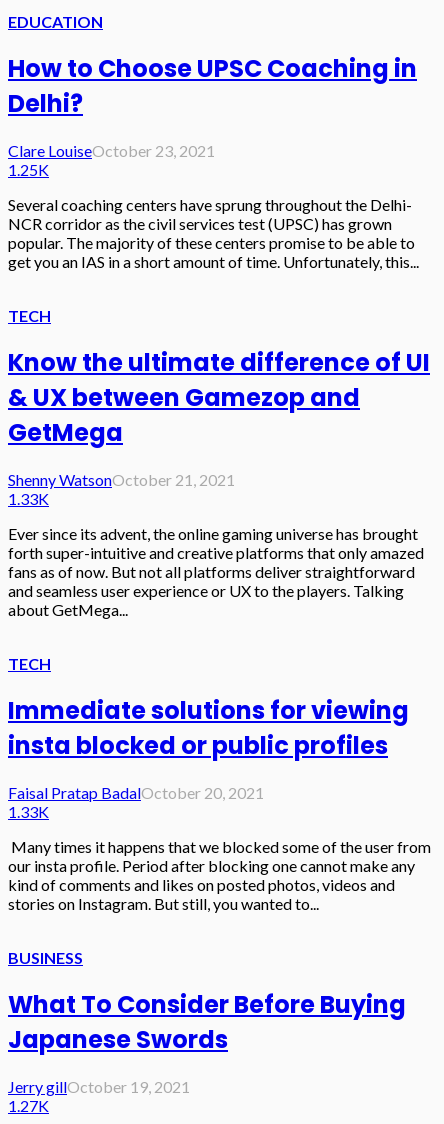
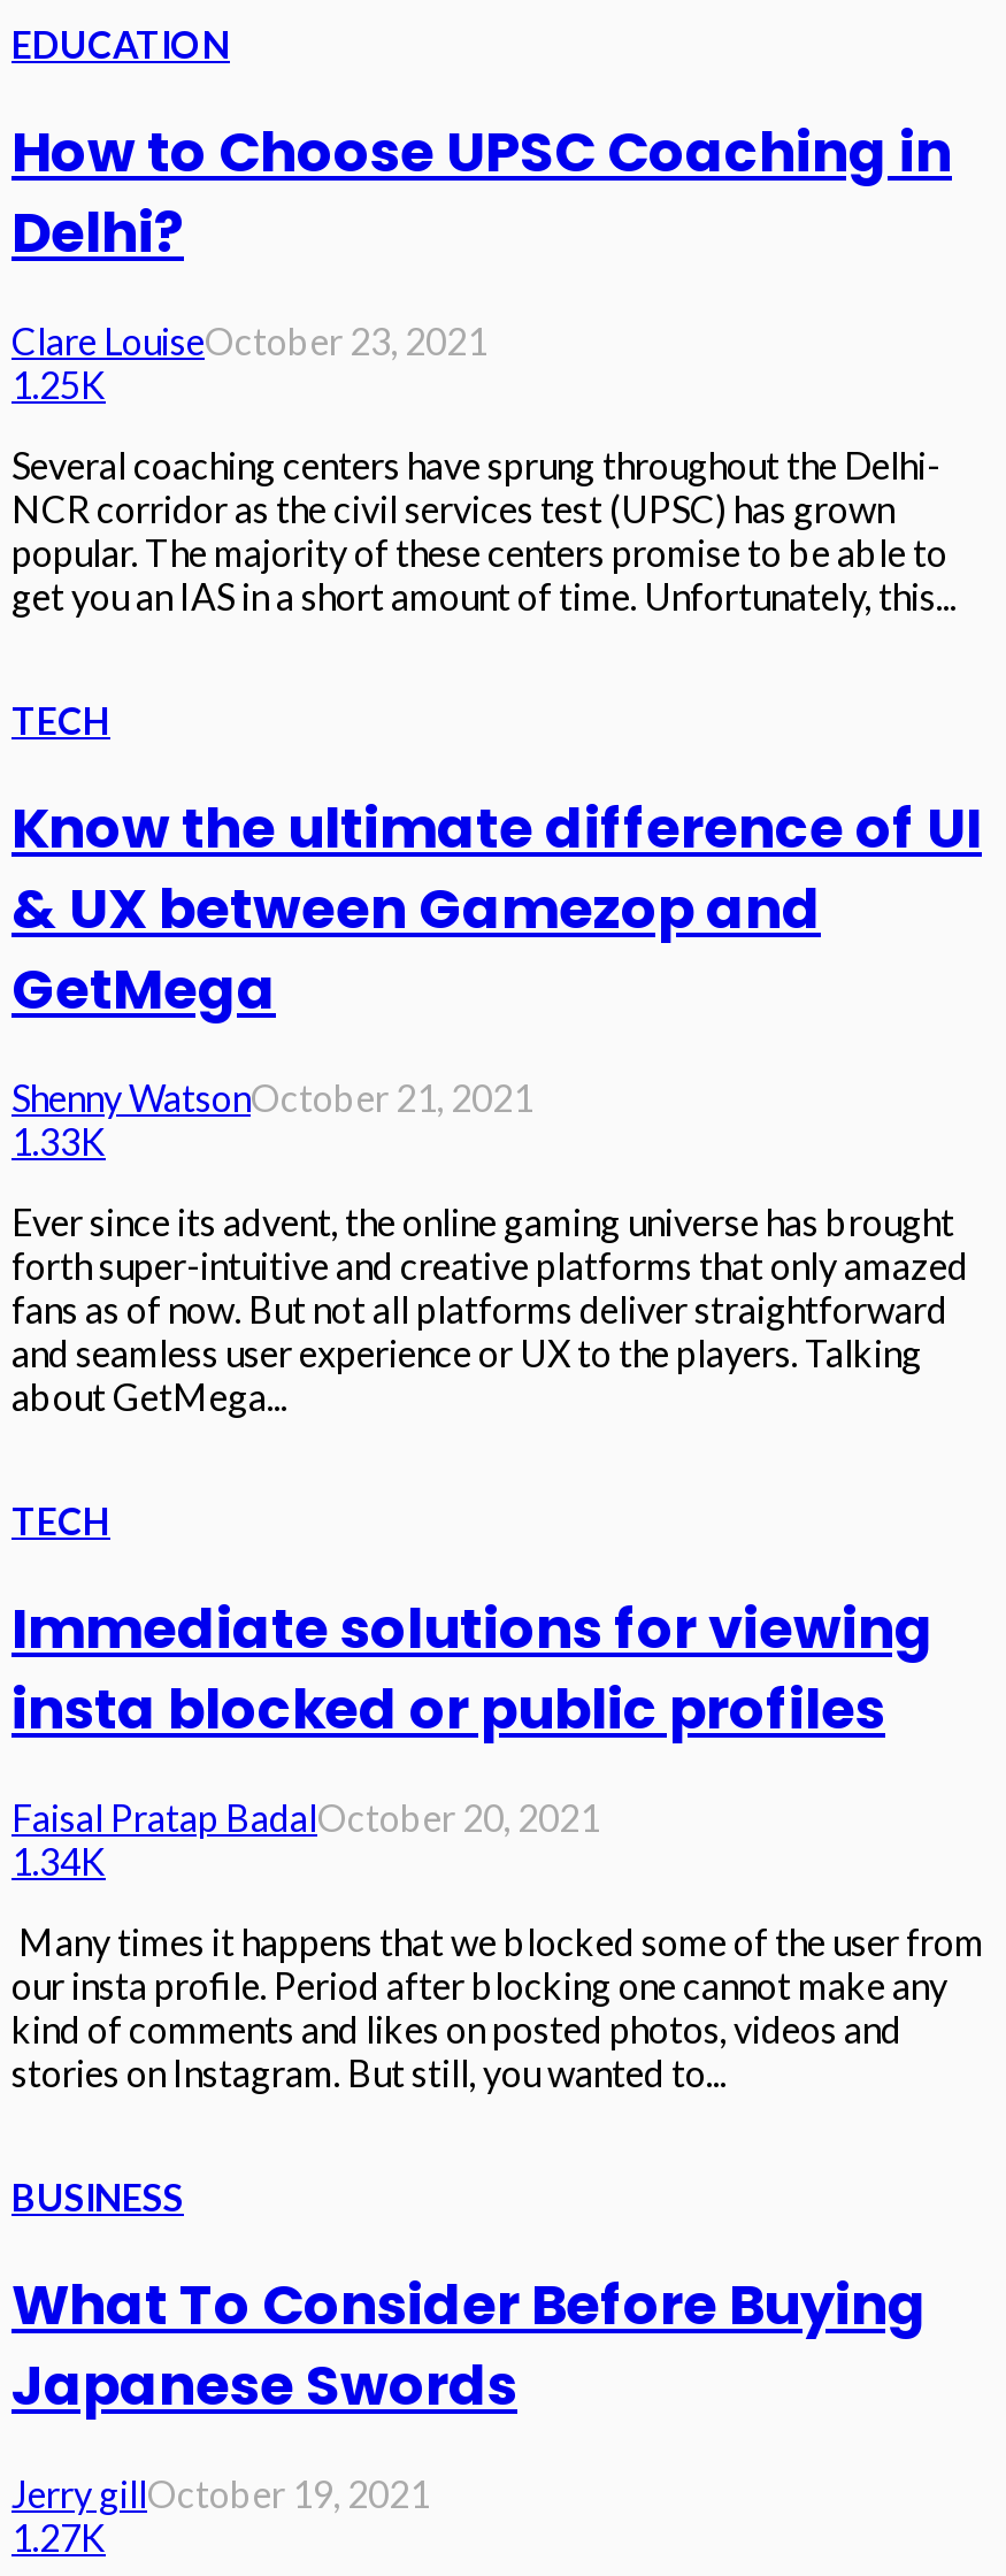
- 1.33K
+ 1.34K
